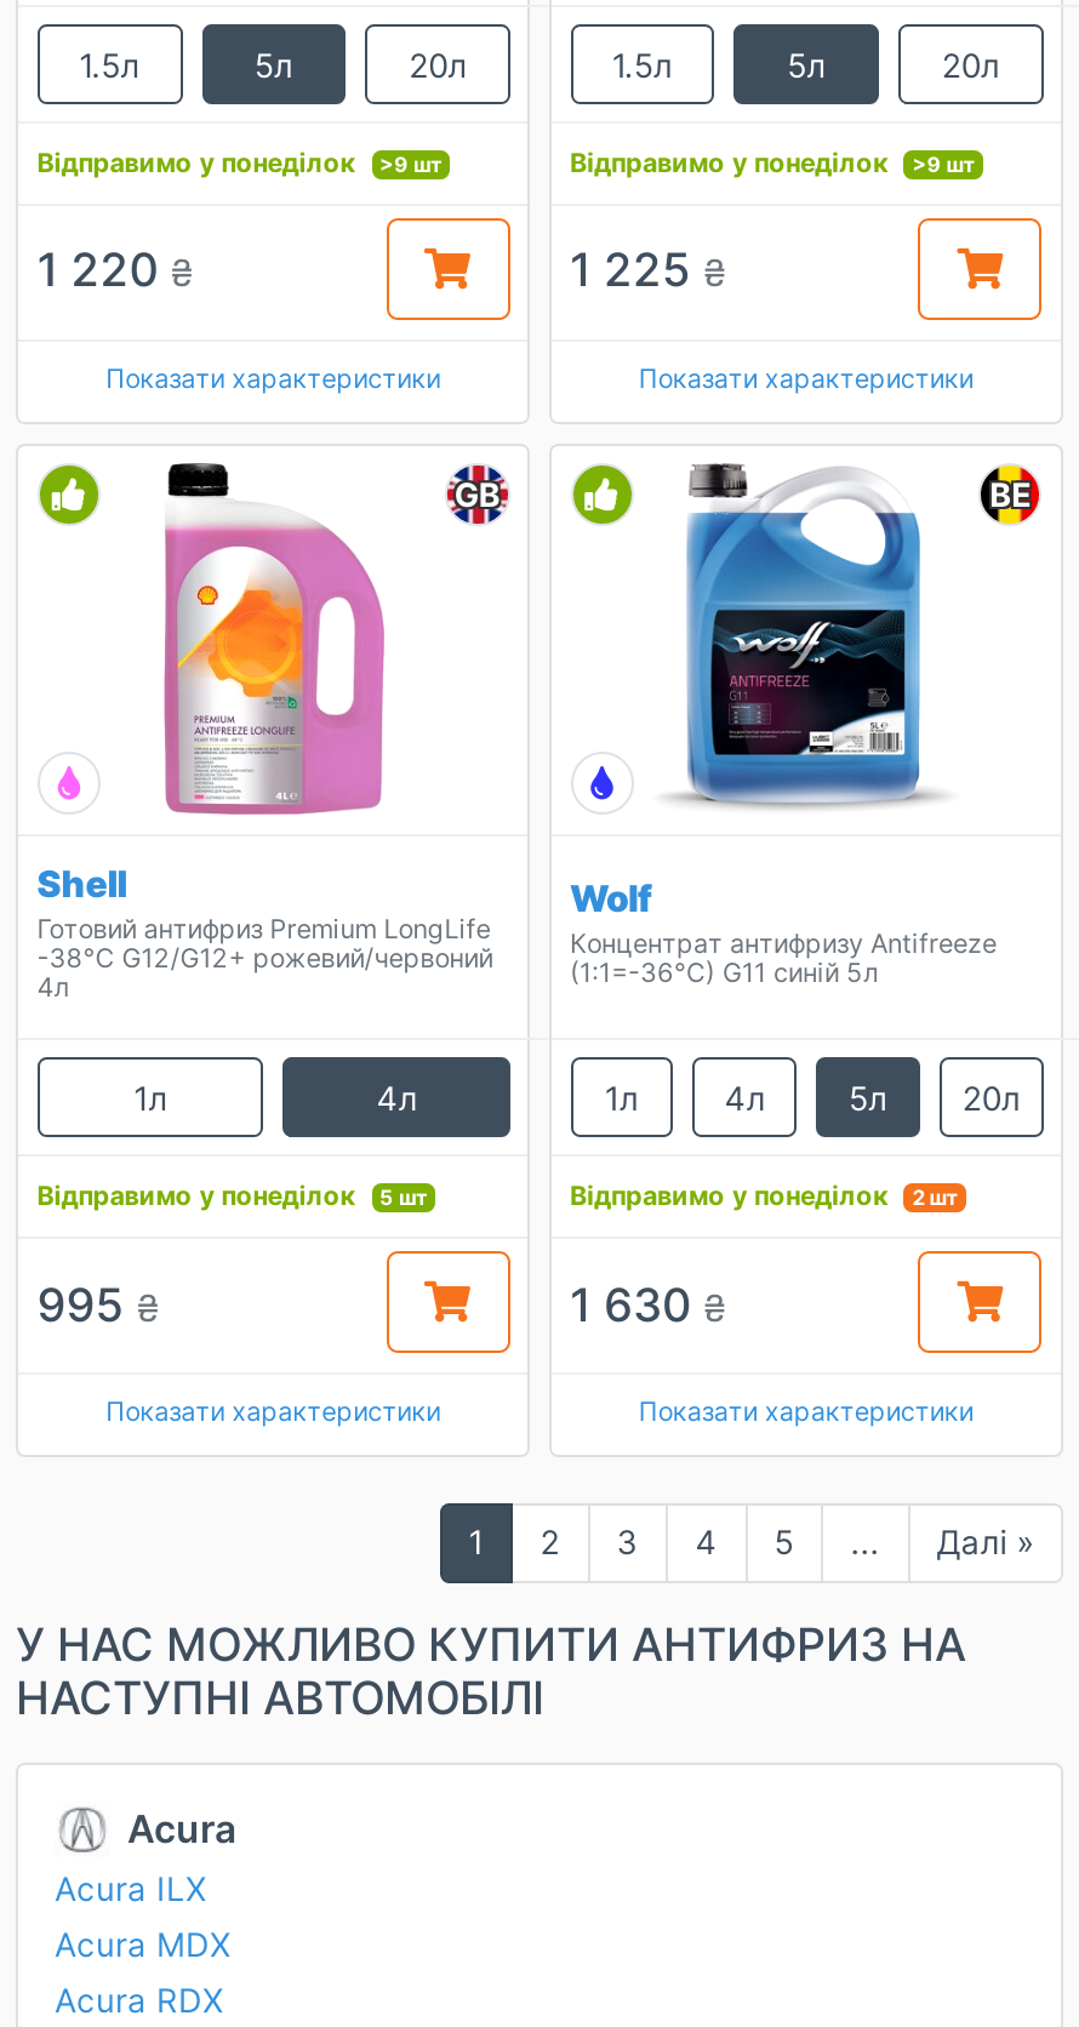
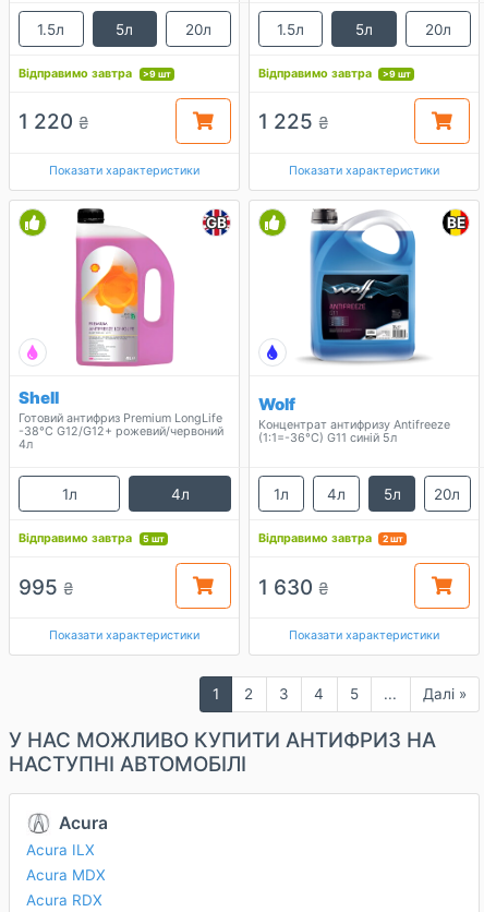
- Відправимо у понеділок
+ Відправимо завтра

- Відправимо у понеділок
+ Відправимо завтра

- Відправимо у понеділок
+ Відправимо завтра

- Відправимо у понеділок
+ Відправимо завтра
